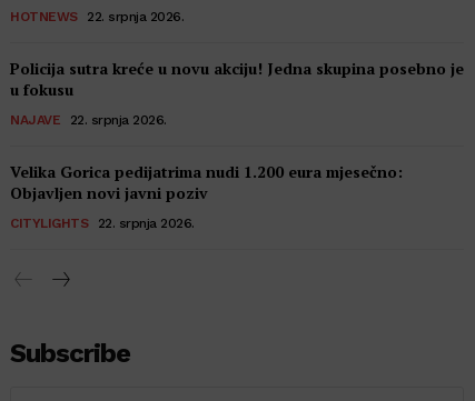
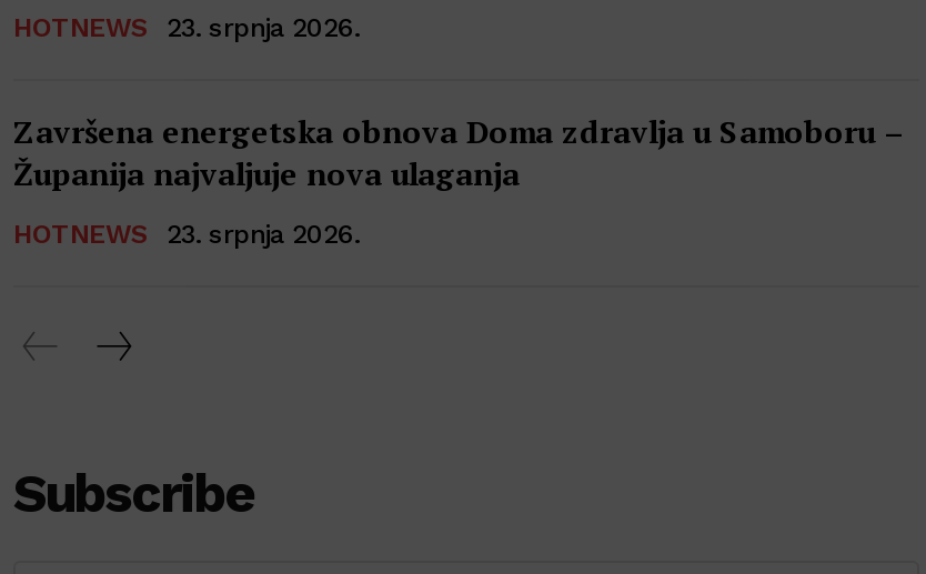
- 22. srpnja 2026.
- Policija sutra kreće u novu akciju! Jedna skupina posebno je
- u fokusu
- NAJAVE
- 22. srpnja 2026.
- Velika Gorica pedijatrima nudi 1.200 eura mjesečno:
- Objavljen novi javni poziv
- CITYLIGHTS
- 22. srpnja 2026.
+ 23. srpnja 2026.
+ Završena energetska obnova Doma zdravlja u Samoboru –
+ Županija najvaljuje nova ulaganja
+ HOTNEWS
+ 23. srpnja 2026.
